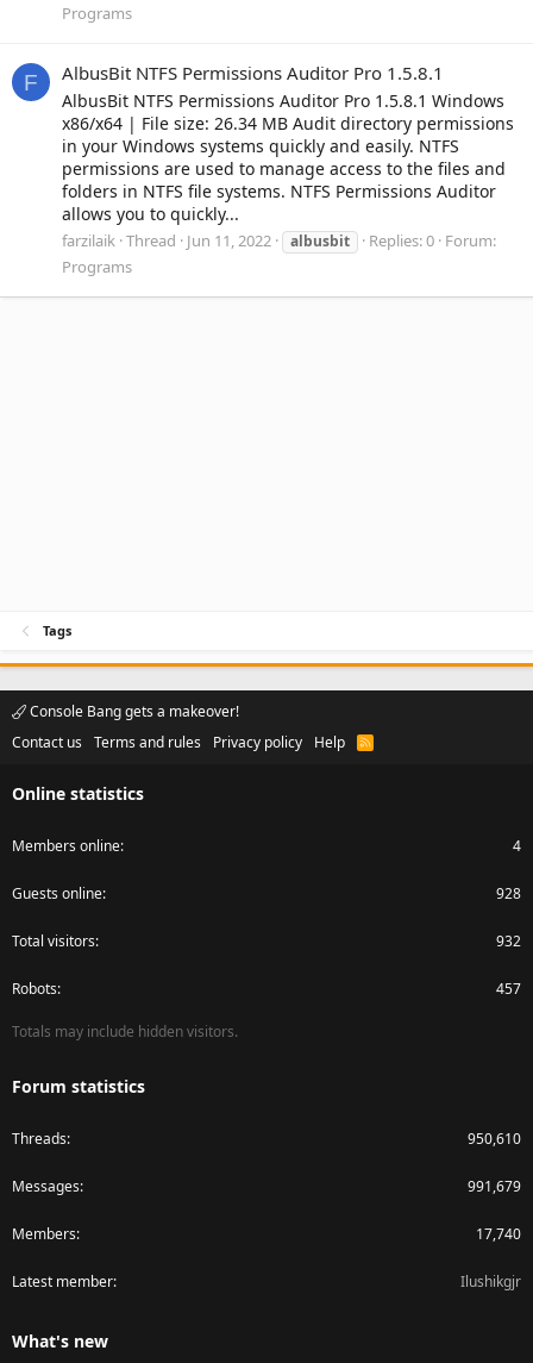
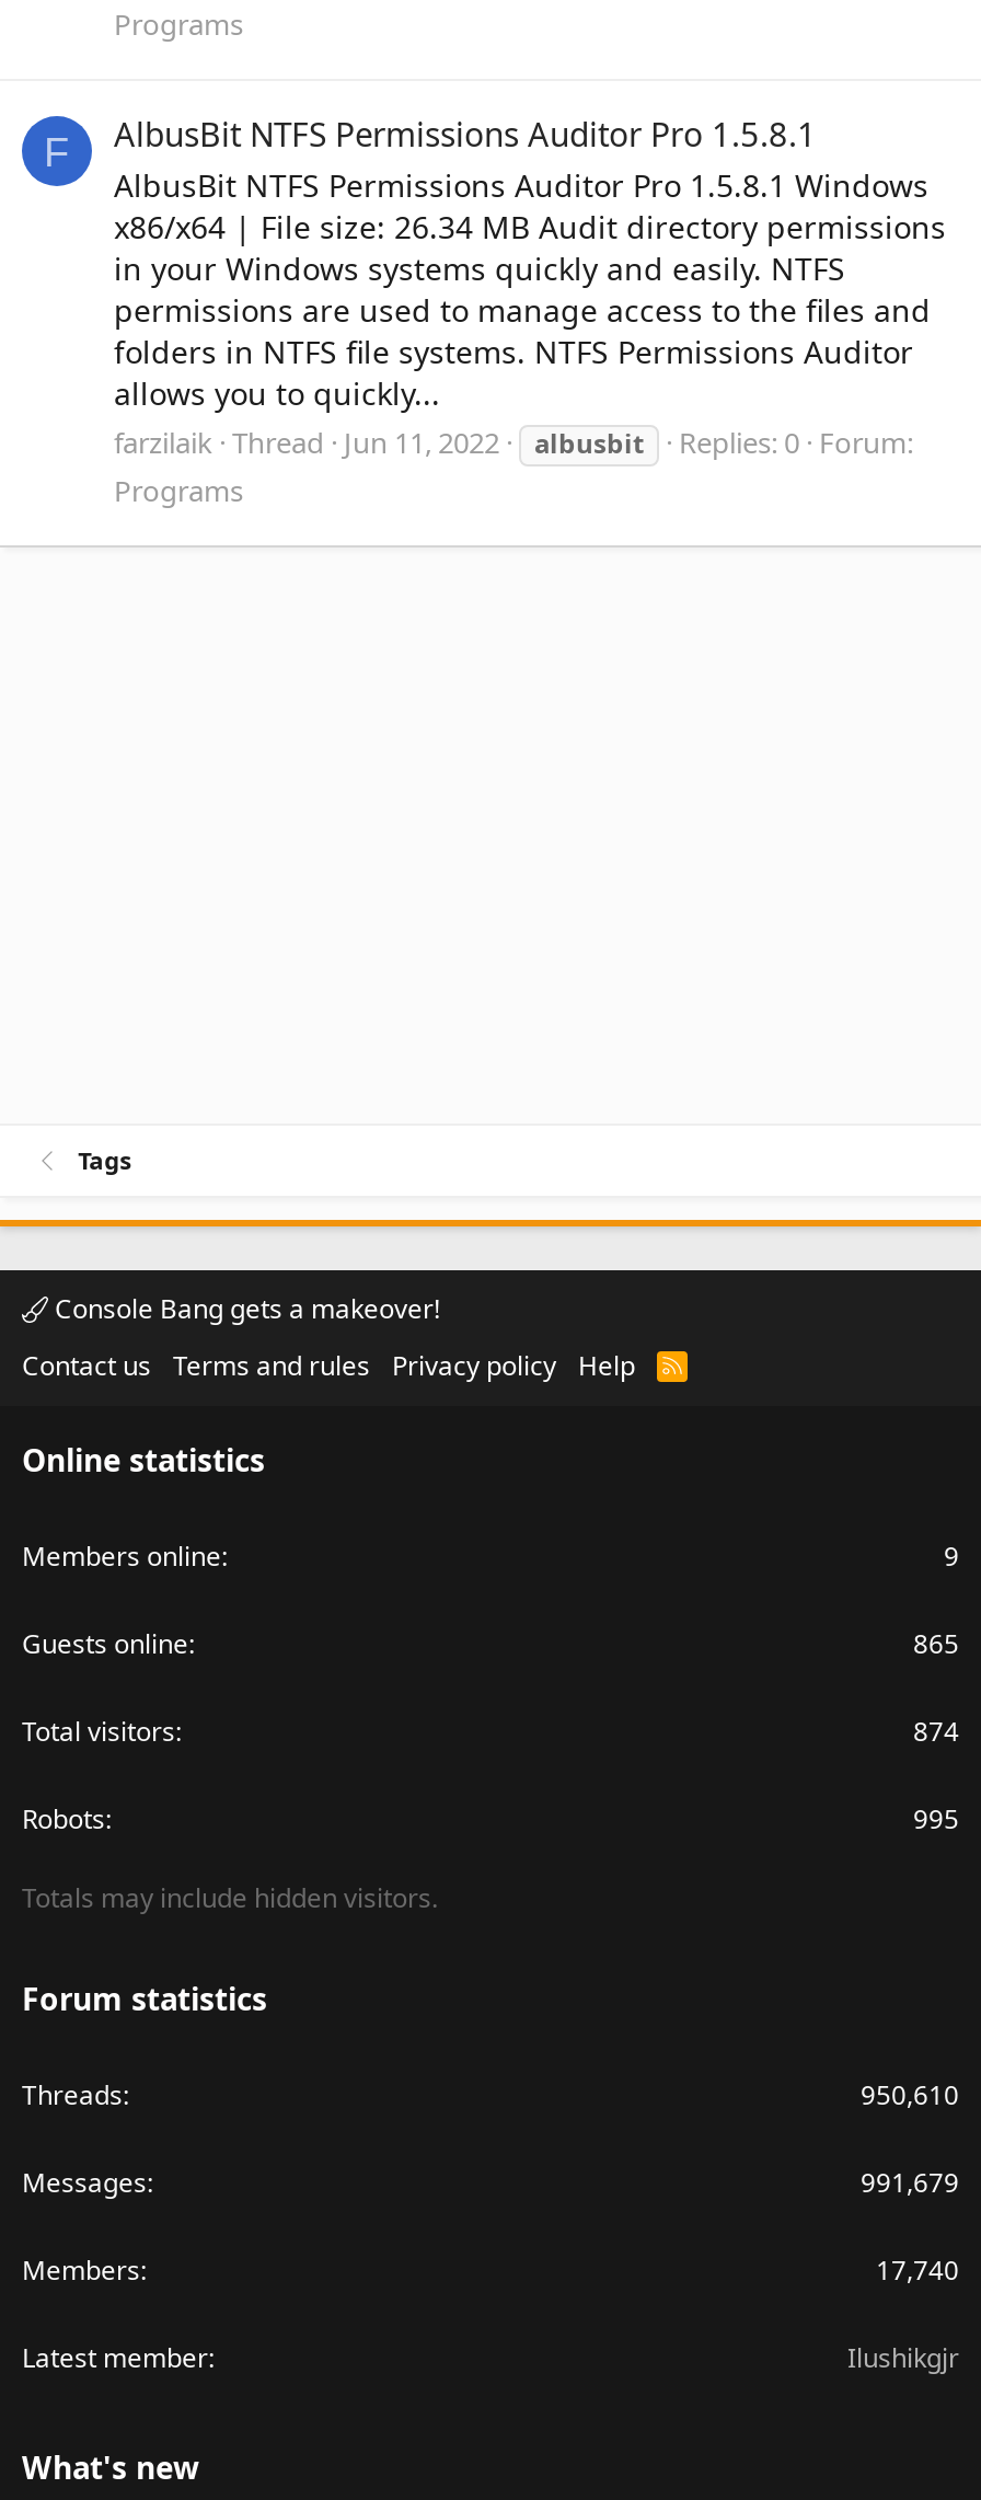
- 4
+ 9

- 928
+ 865

- 932
+ 874

- 457
+ 995
